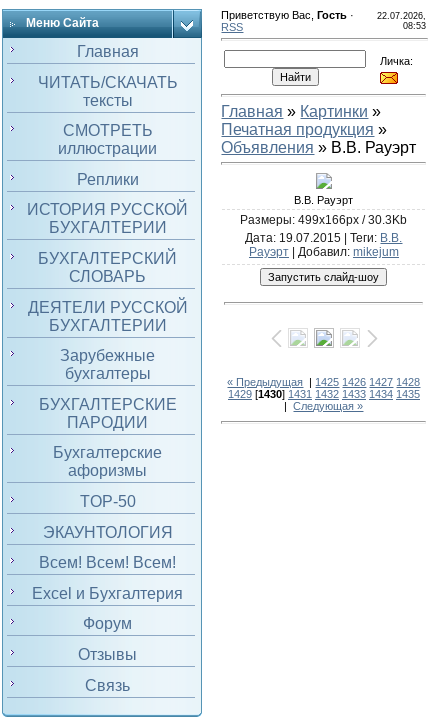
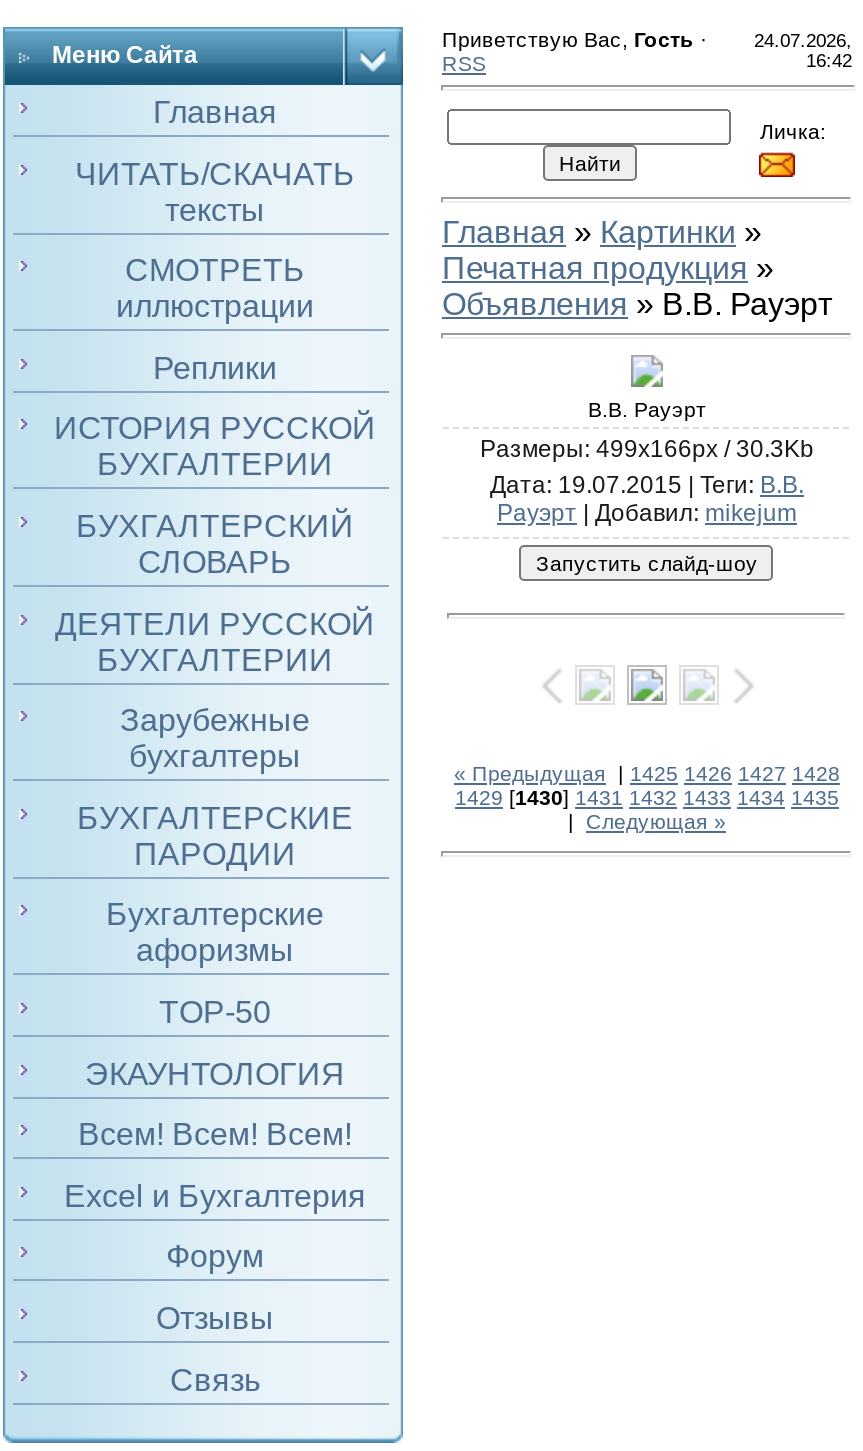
- 22.07.2026,
+ 24.07.2026,

- 08:53
+ 16:42
